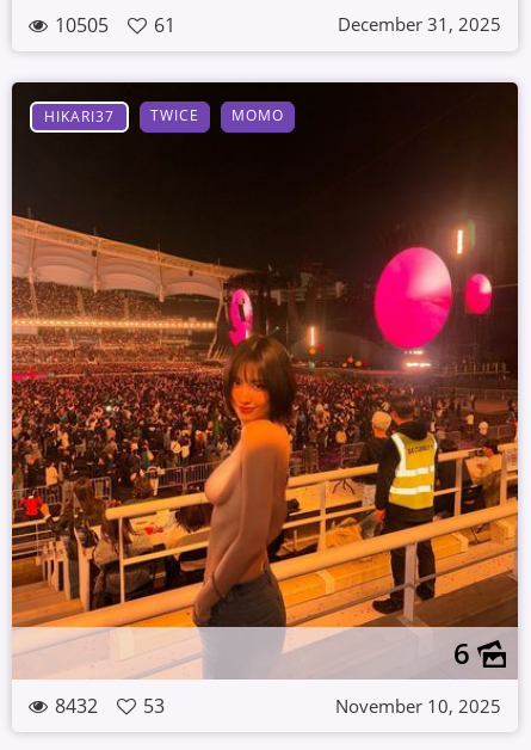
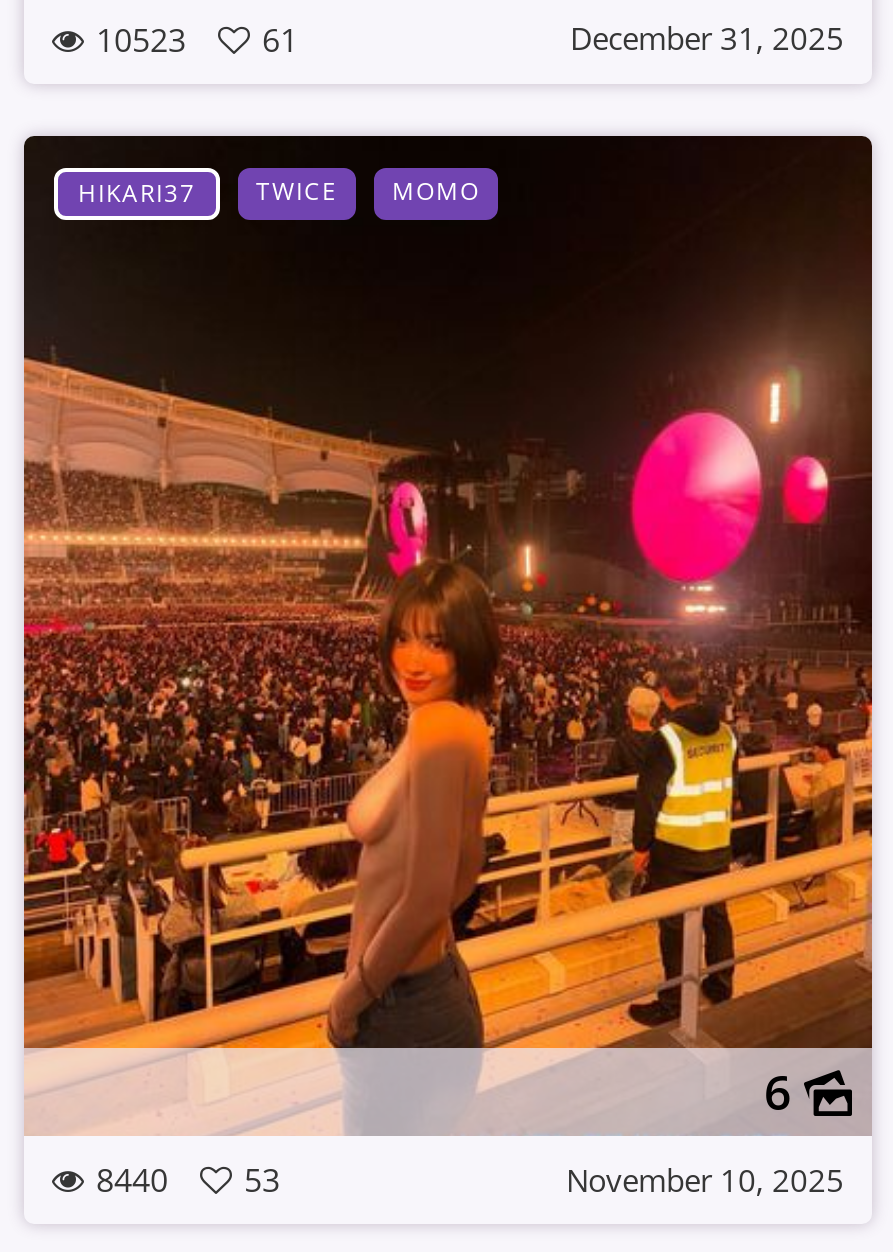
- 10505 61
+ 10523 61

- 8432 53
+ 8440 53
